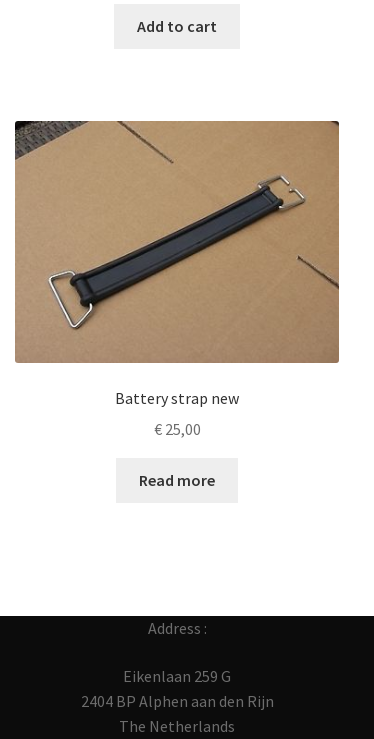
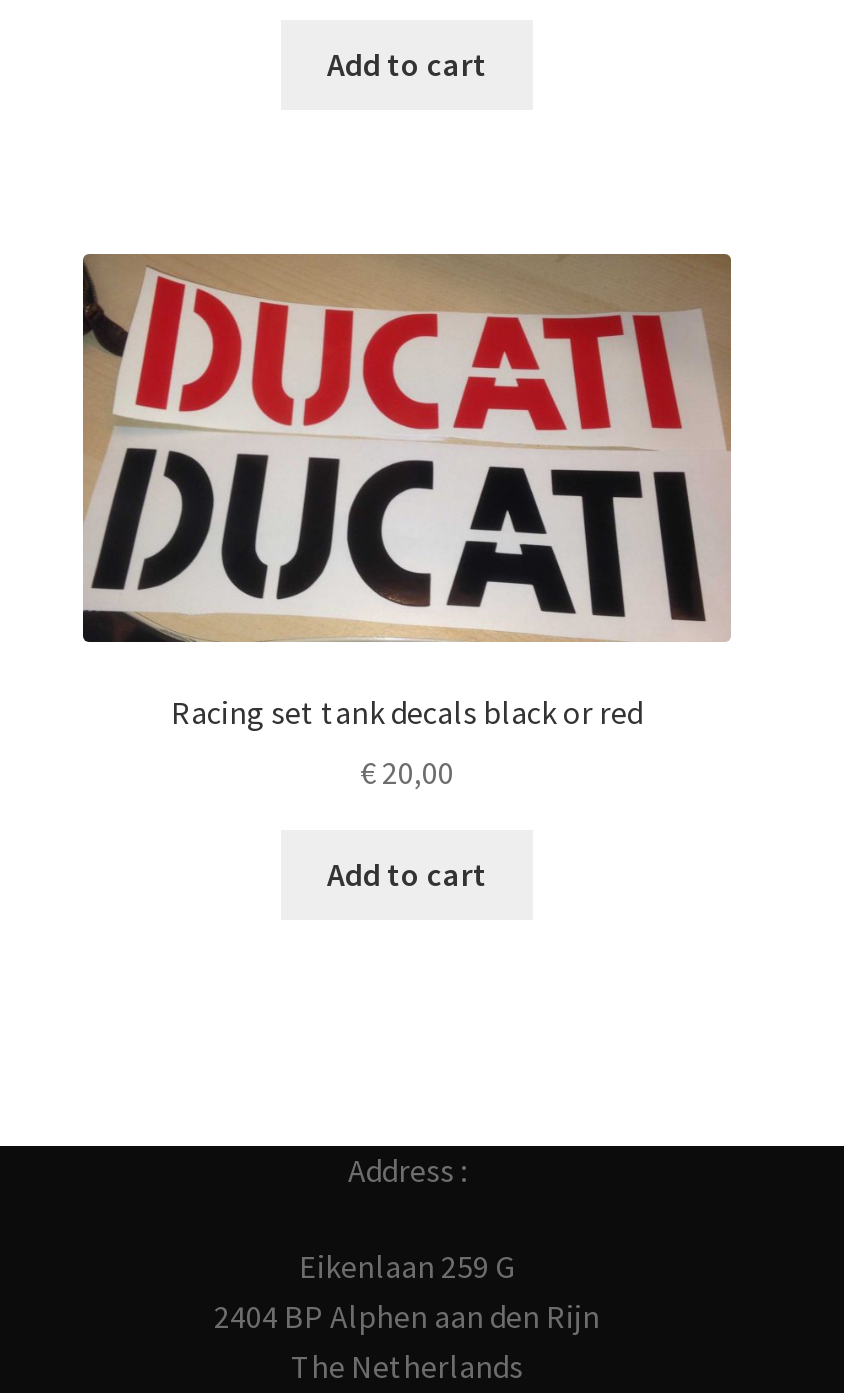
- [image]
- Battery strap new
+ [image]
+ Racing set tank decals black or red

- €25,00
+ €20,00

- Read more
+ Add to cart
